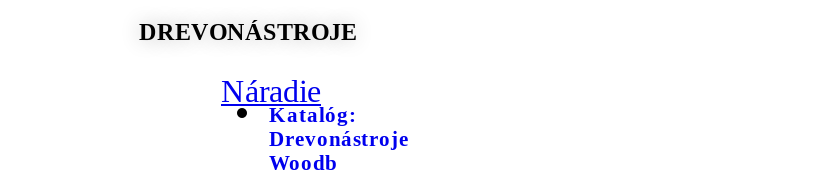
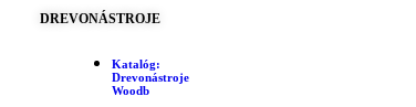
- Náradie
